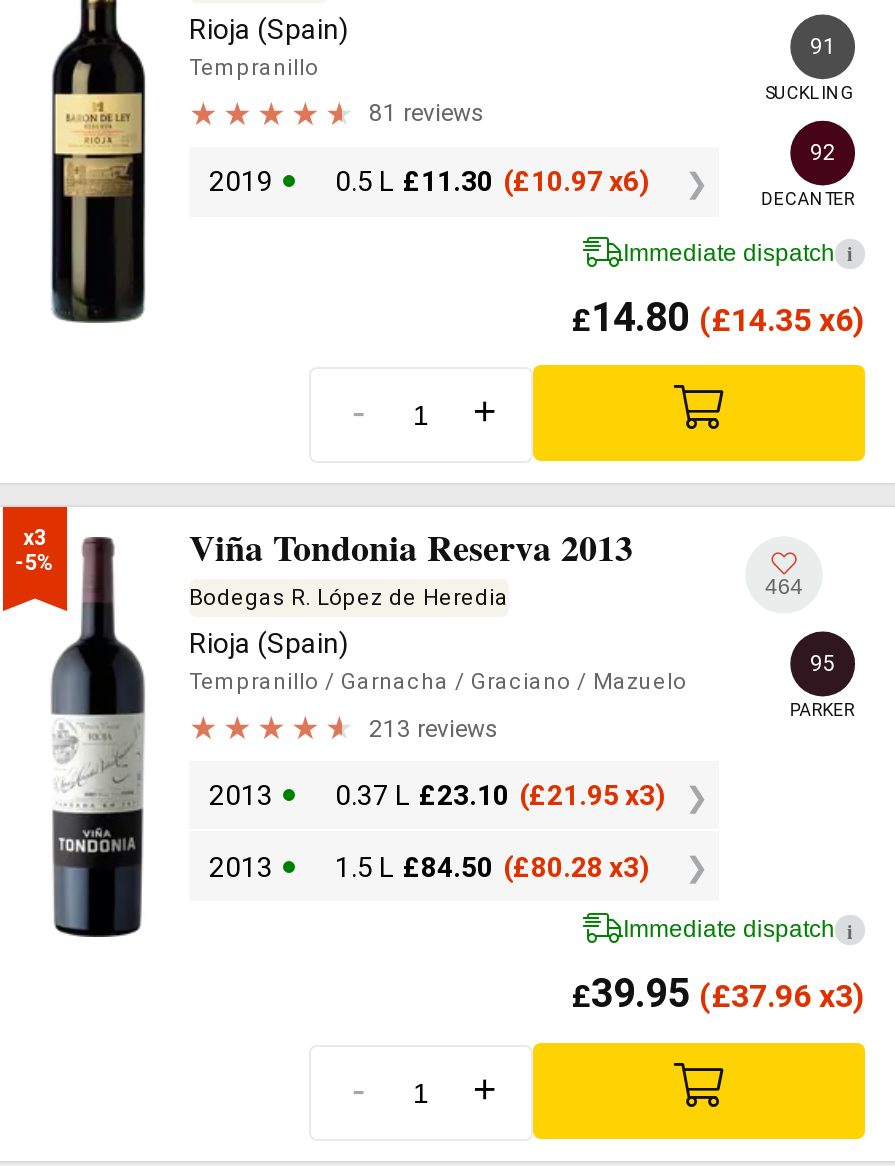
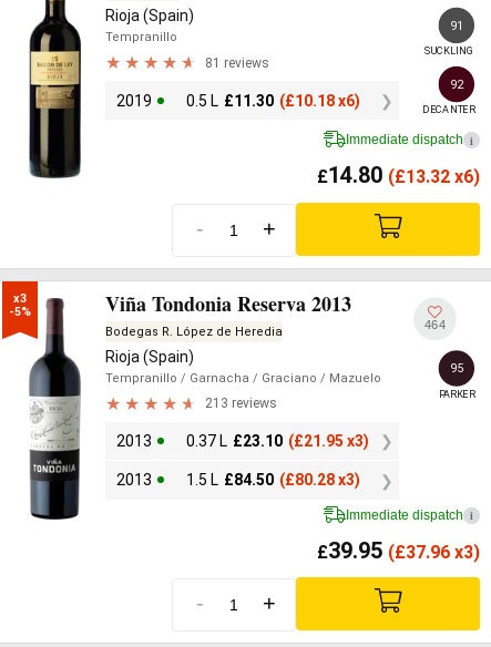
- 2019 0.5 L £11.30 (£10.97 x6)
+ 2019 0.5 L £11.30 (£10.18 x6)

- £14.80 (£14.35 x6)
+ £14.80 (£13.32 x6)
